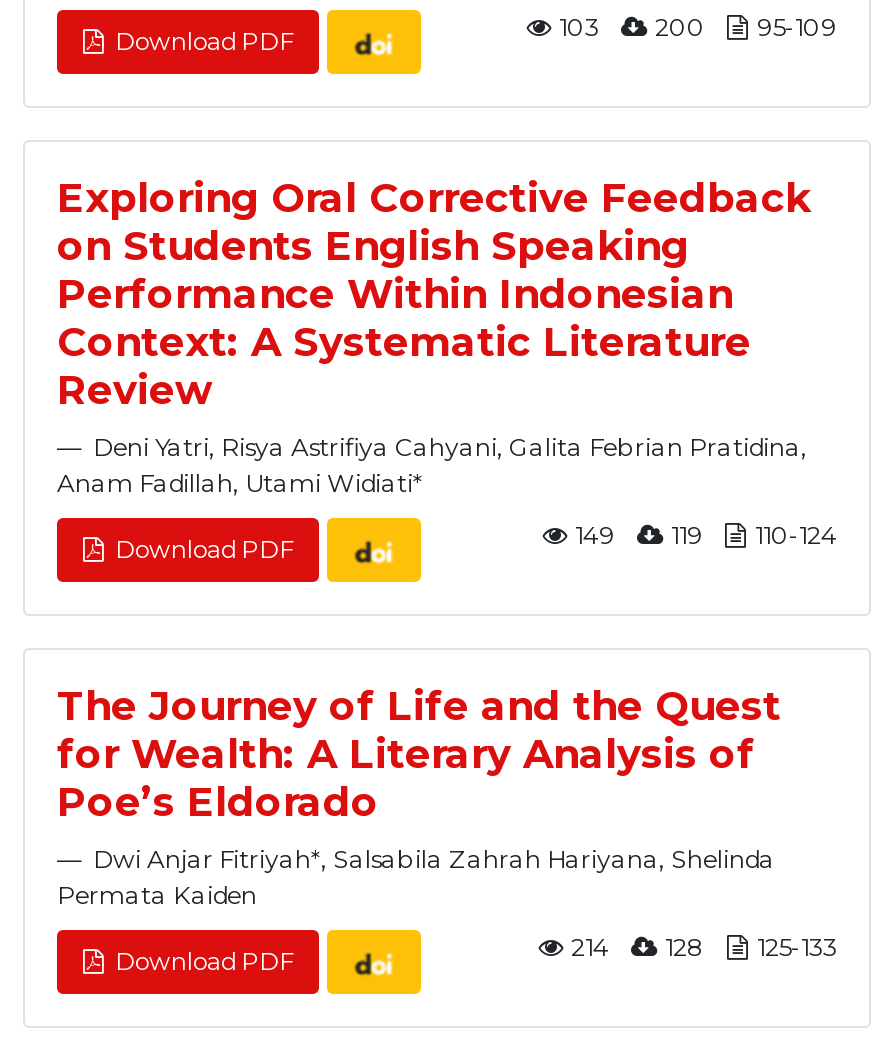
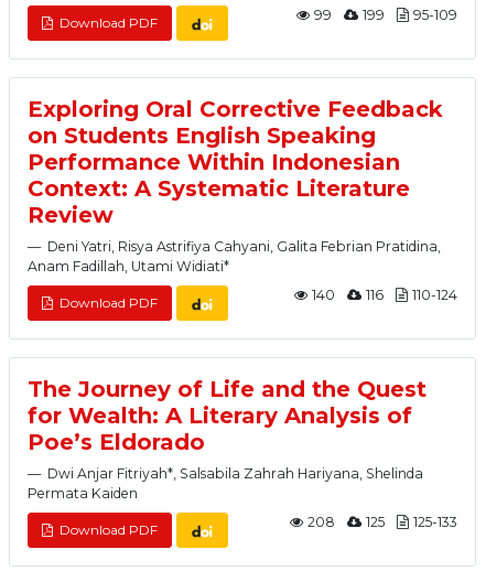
- 103
+ 99

- 200
+ 199

- 149
+ 140

- 119
+ 116

- 214
+ 208

- 128
+ 125
